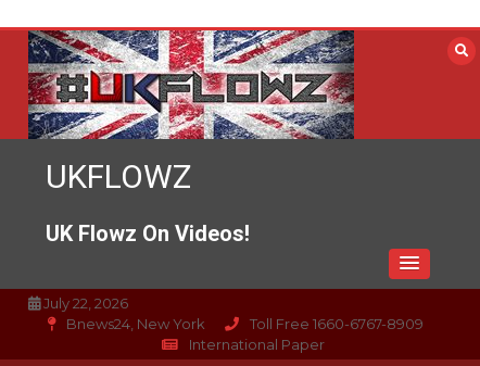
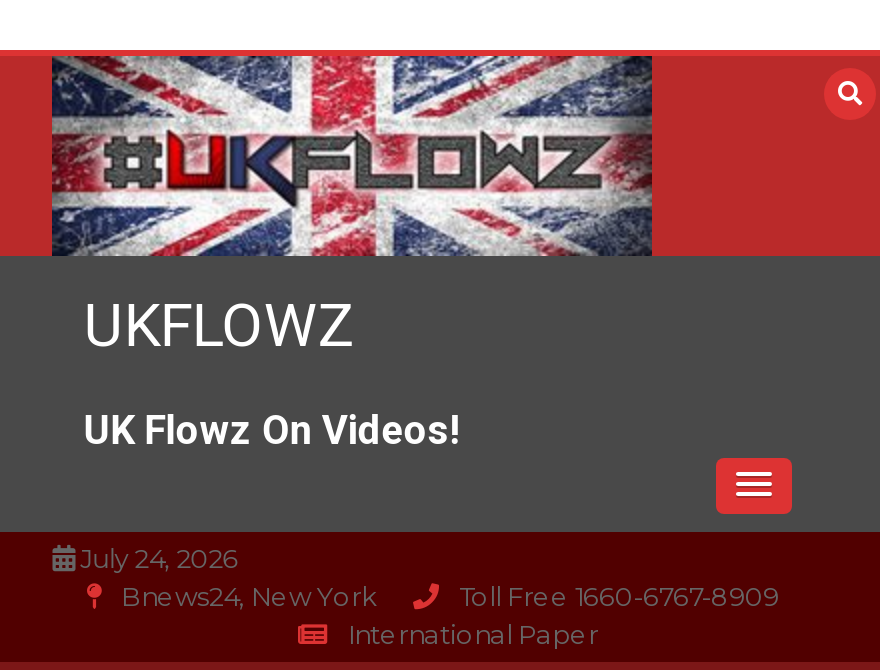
- July 22, 2026
+ July 24, 2026
